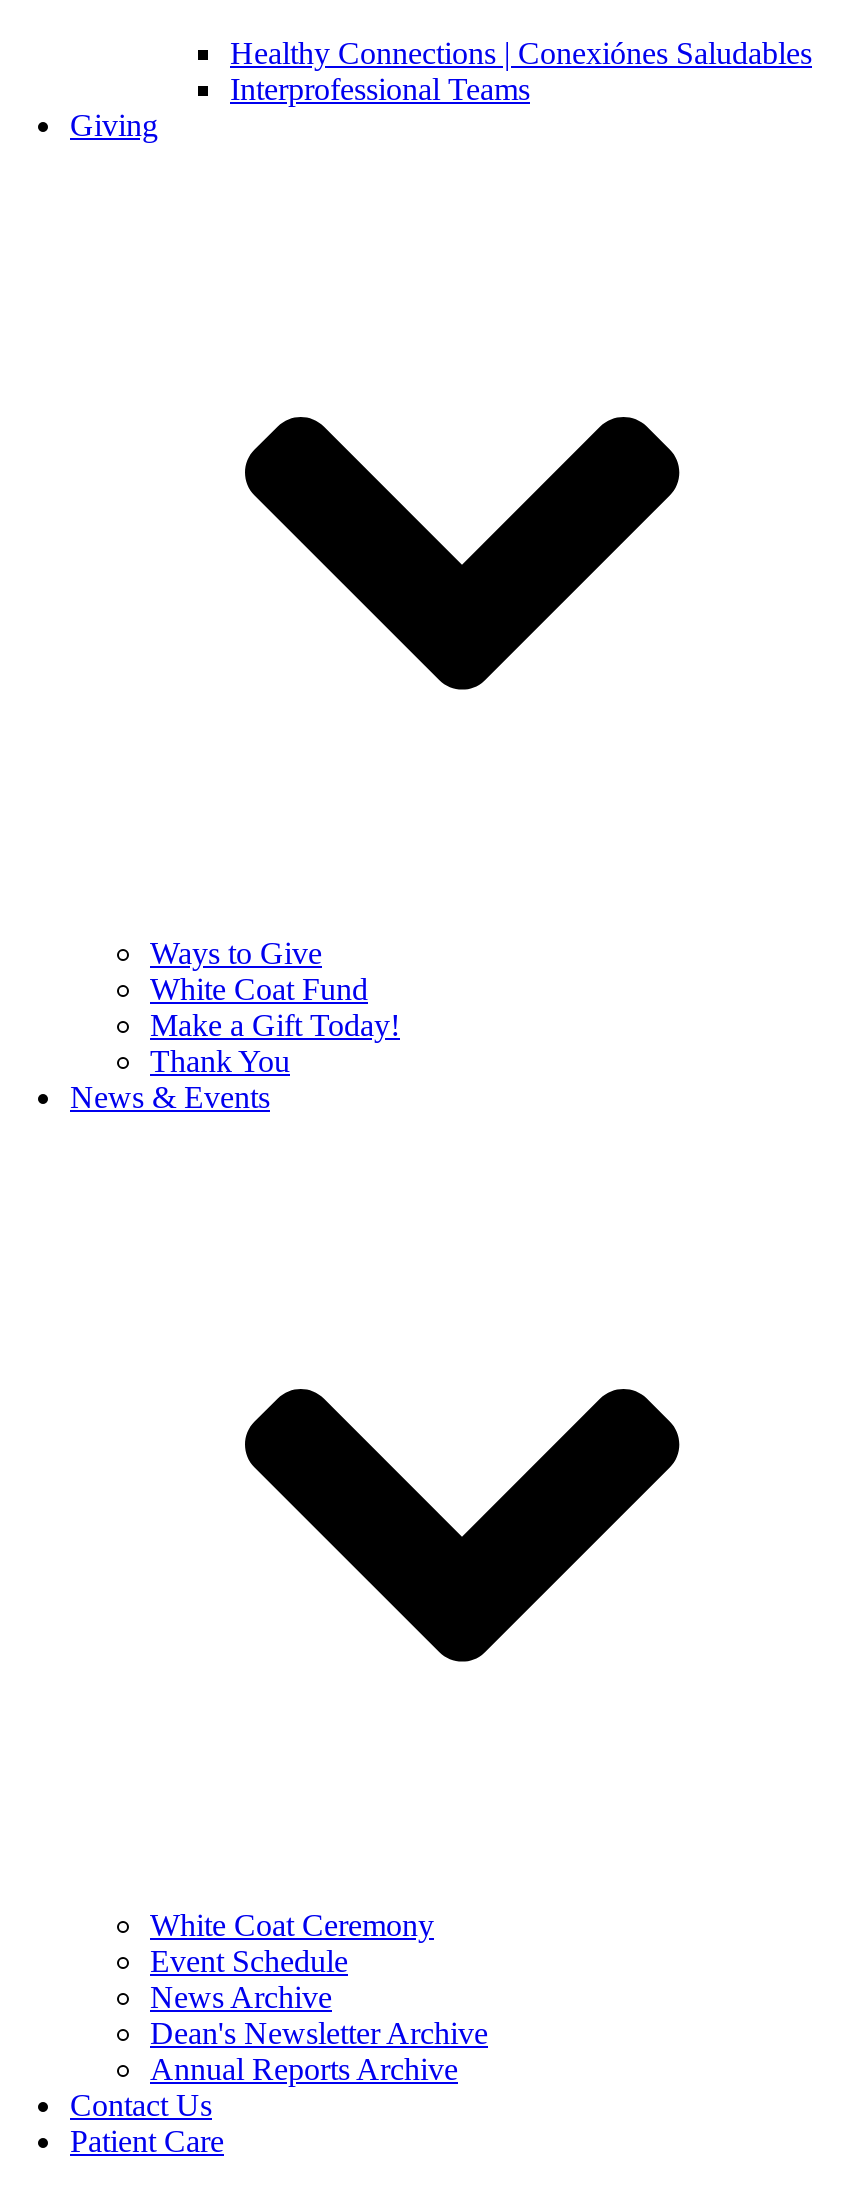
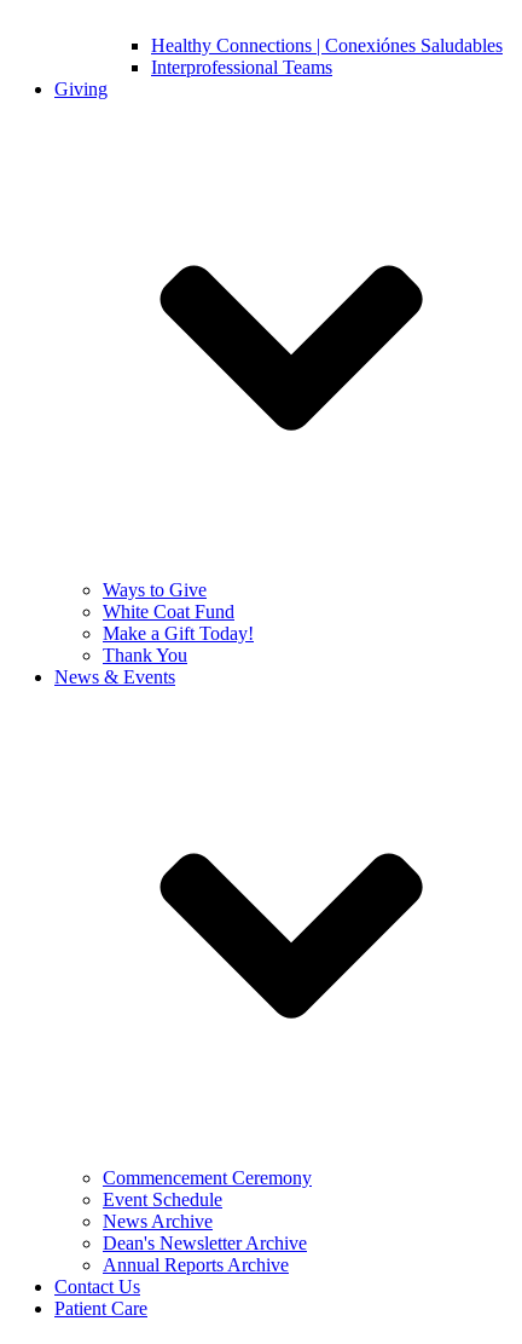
- White Coat Ceremony
+ Commencement Ceremony
